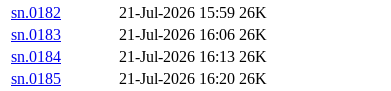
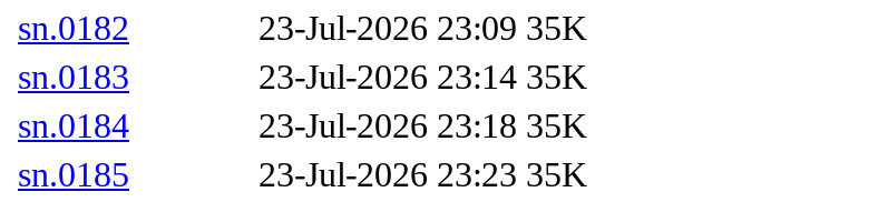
- 21-Jul-2026 15:59 26K
+ 23-Jul-2026 23:09 35K

- 21-Jul-2026 16:06 26K
+ 23-Jul-2026 23:14 35K

- 21-Jul-2026 16:13 26K
+ 23-Jul-2026 23:18 35K

- 21-Jul-2026 16:20 26K
+ 23-Jul-2026 23:23 35K
